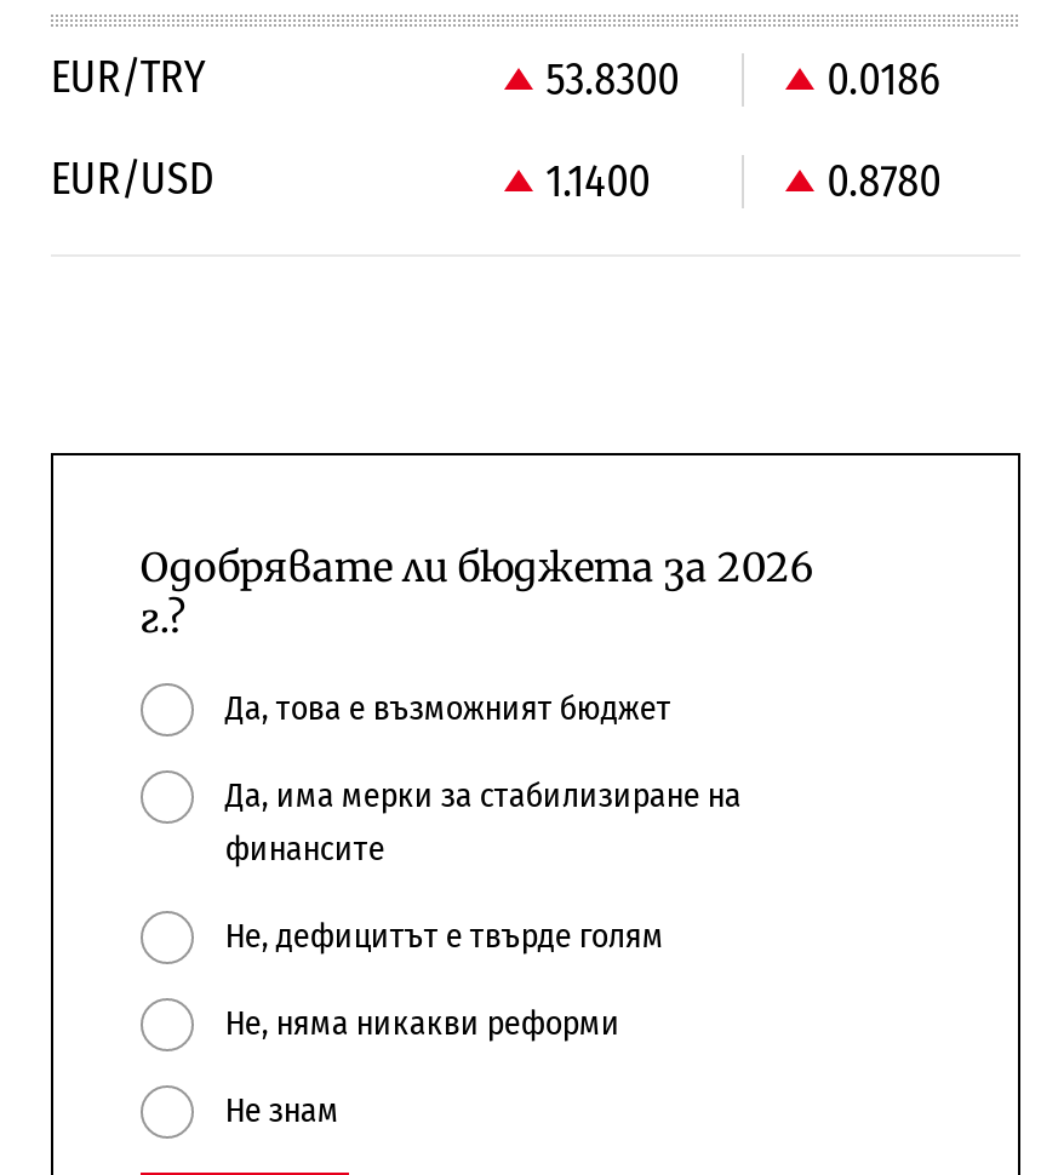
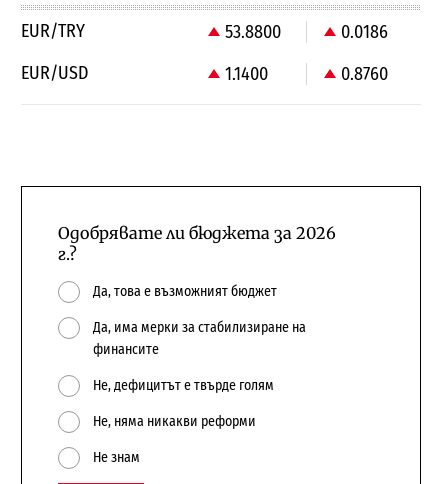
- 53.8300
+ 53.8800

- 0.8780
+ 0.8760
